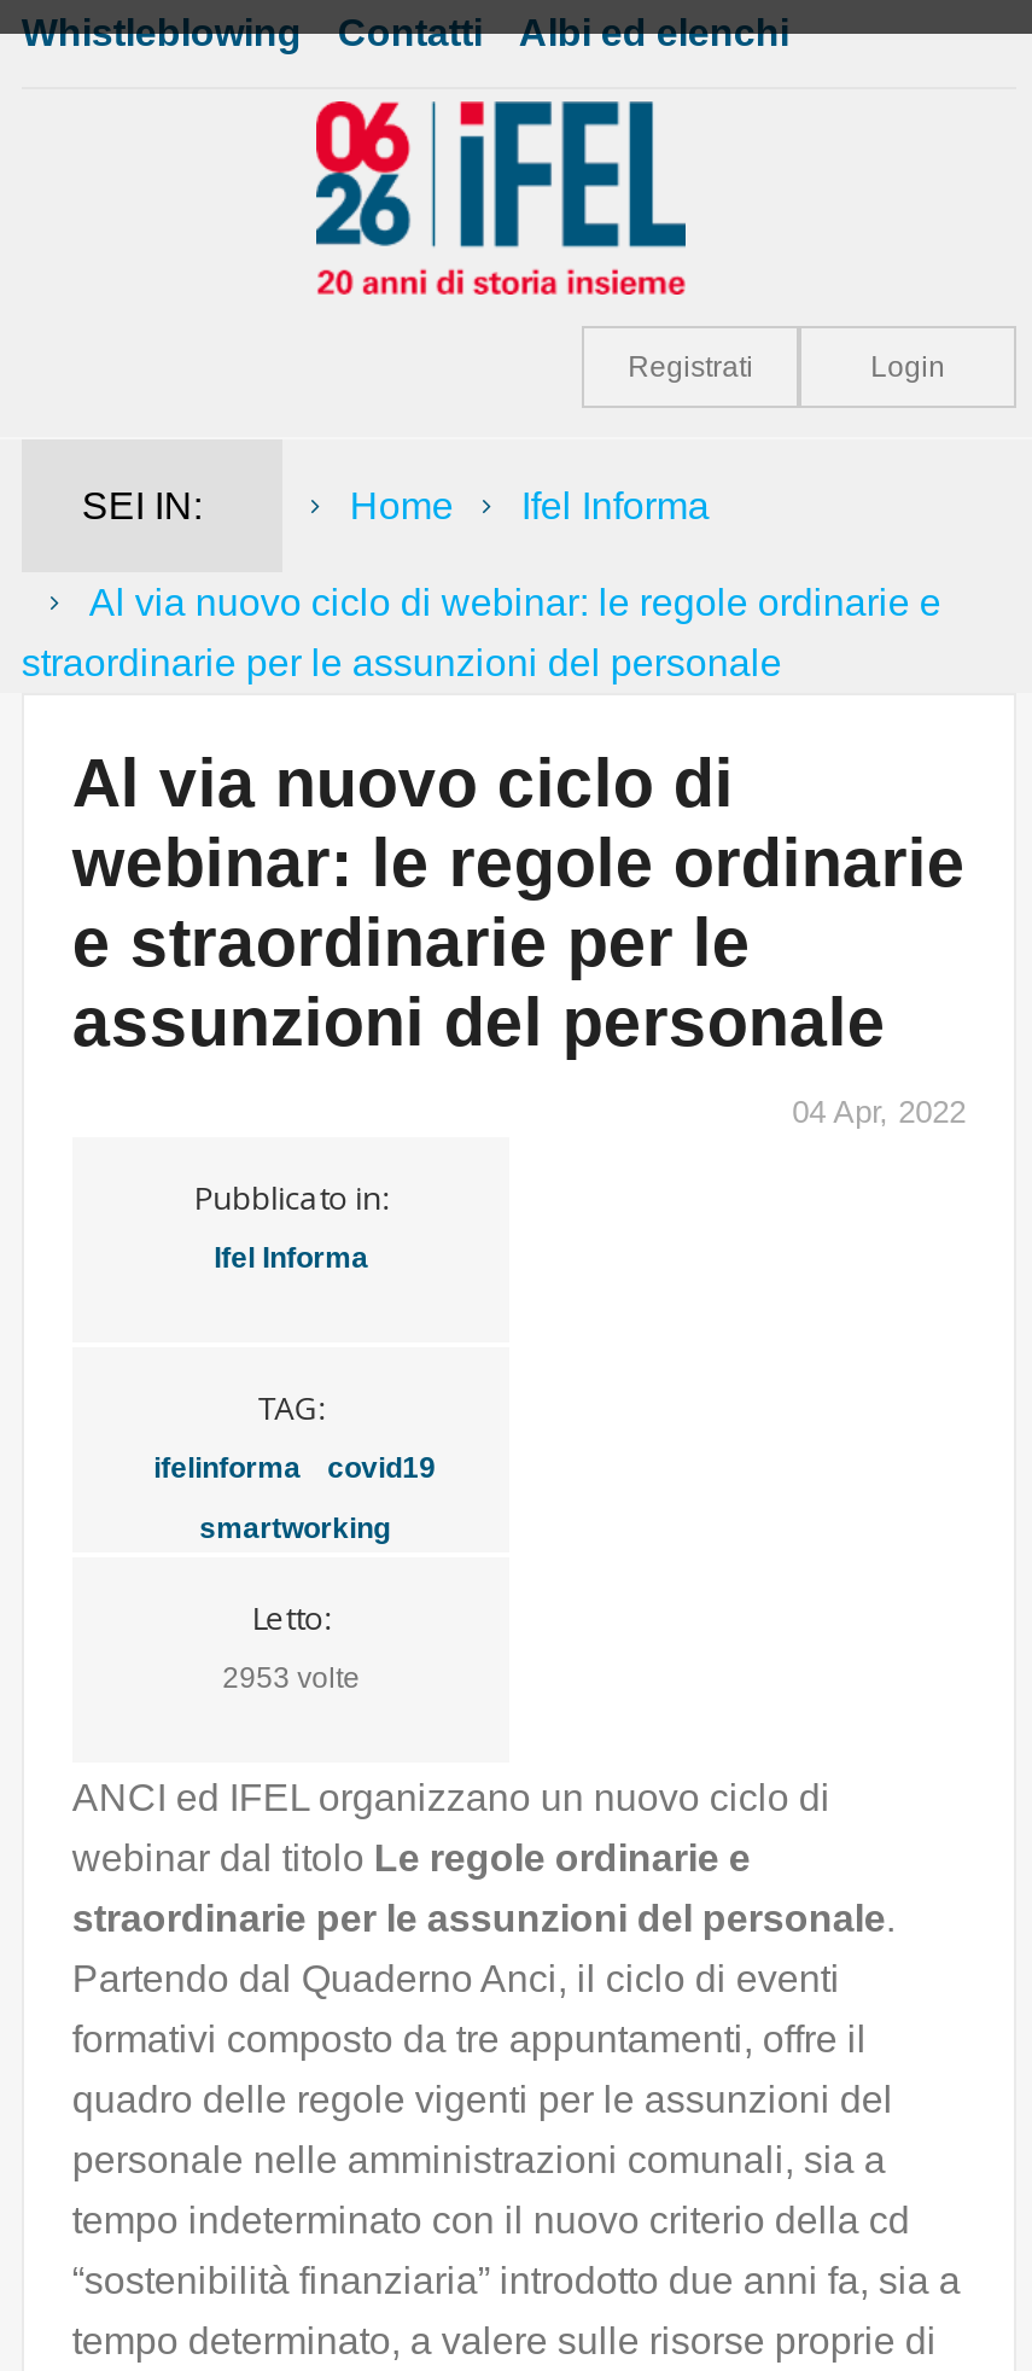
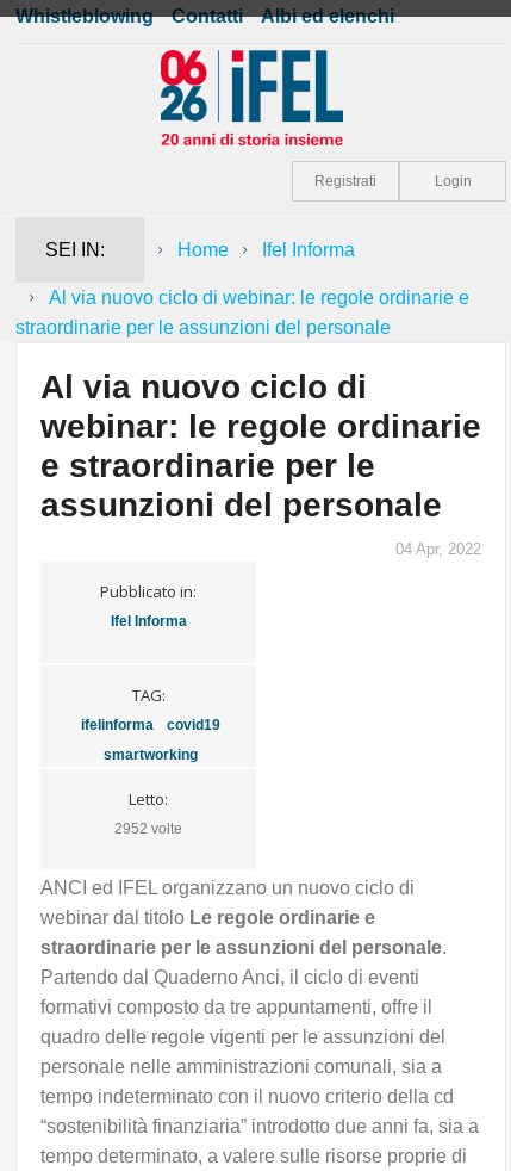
- 2953 volte
+ 2952 volte
